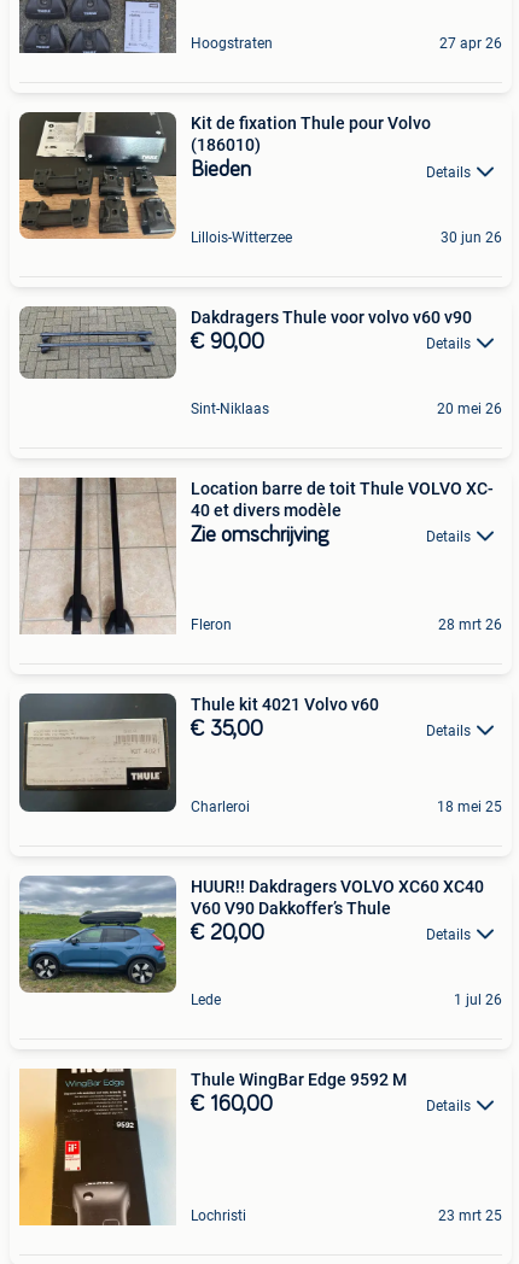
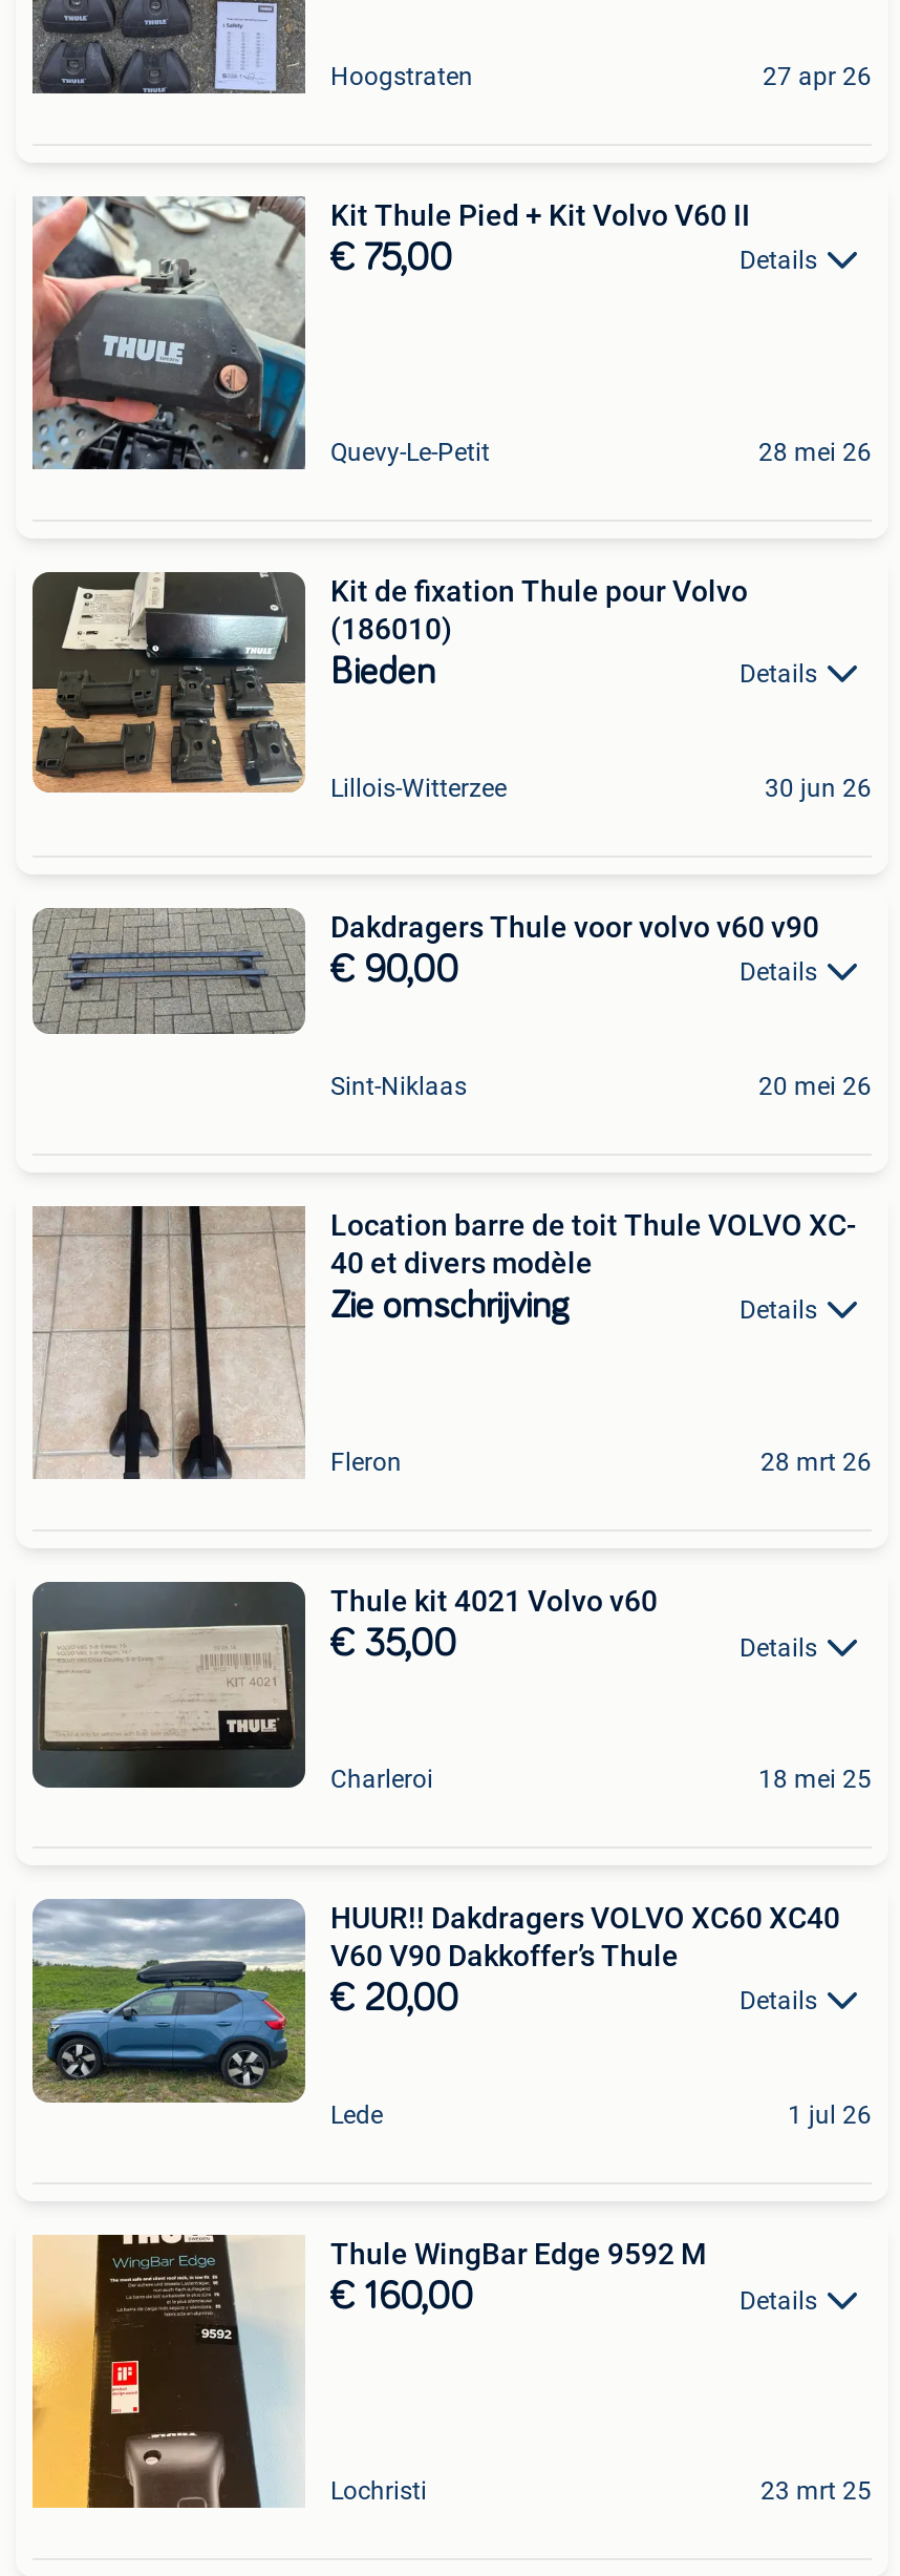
+ [image]
+ Kit Thule Pied + Kit Volvo V60 II
+ € 75,00
+ Details

+ Quevy-Le-Petit
+ 28 mei 26
